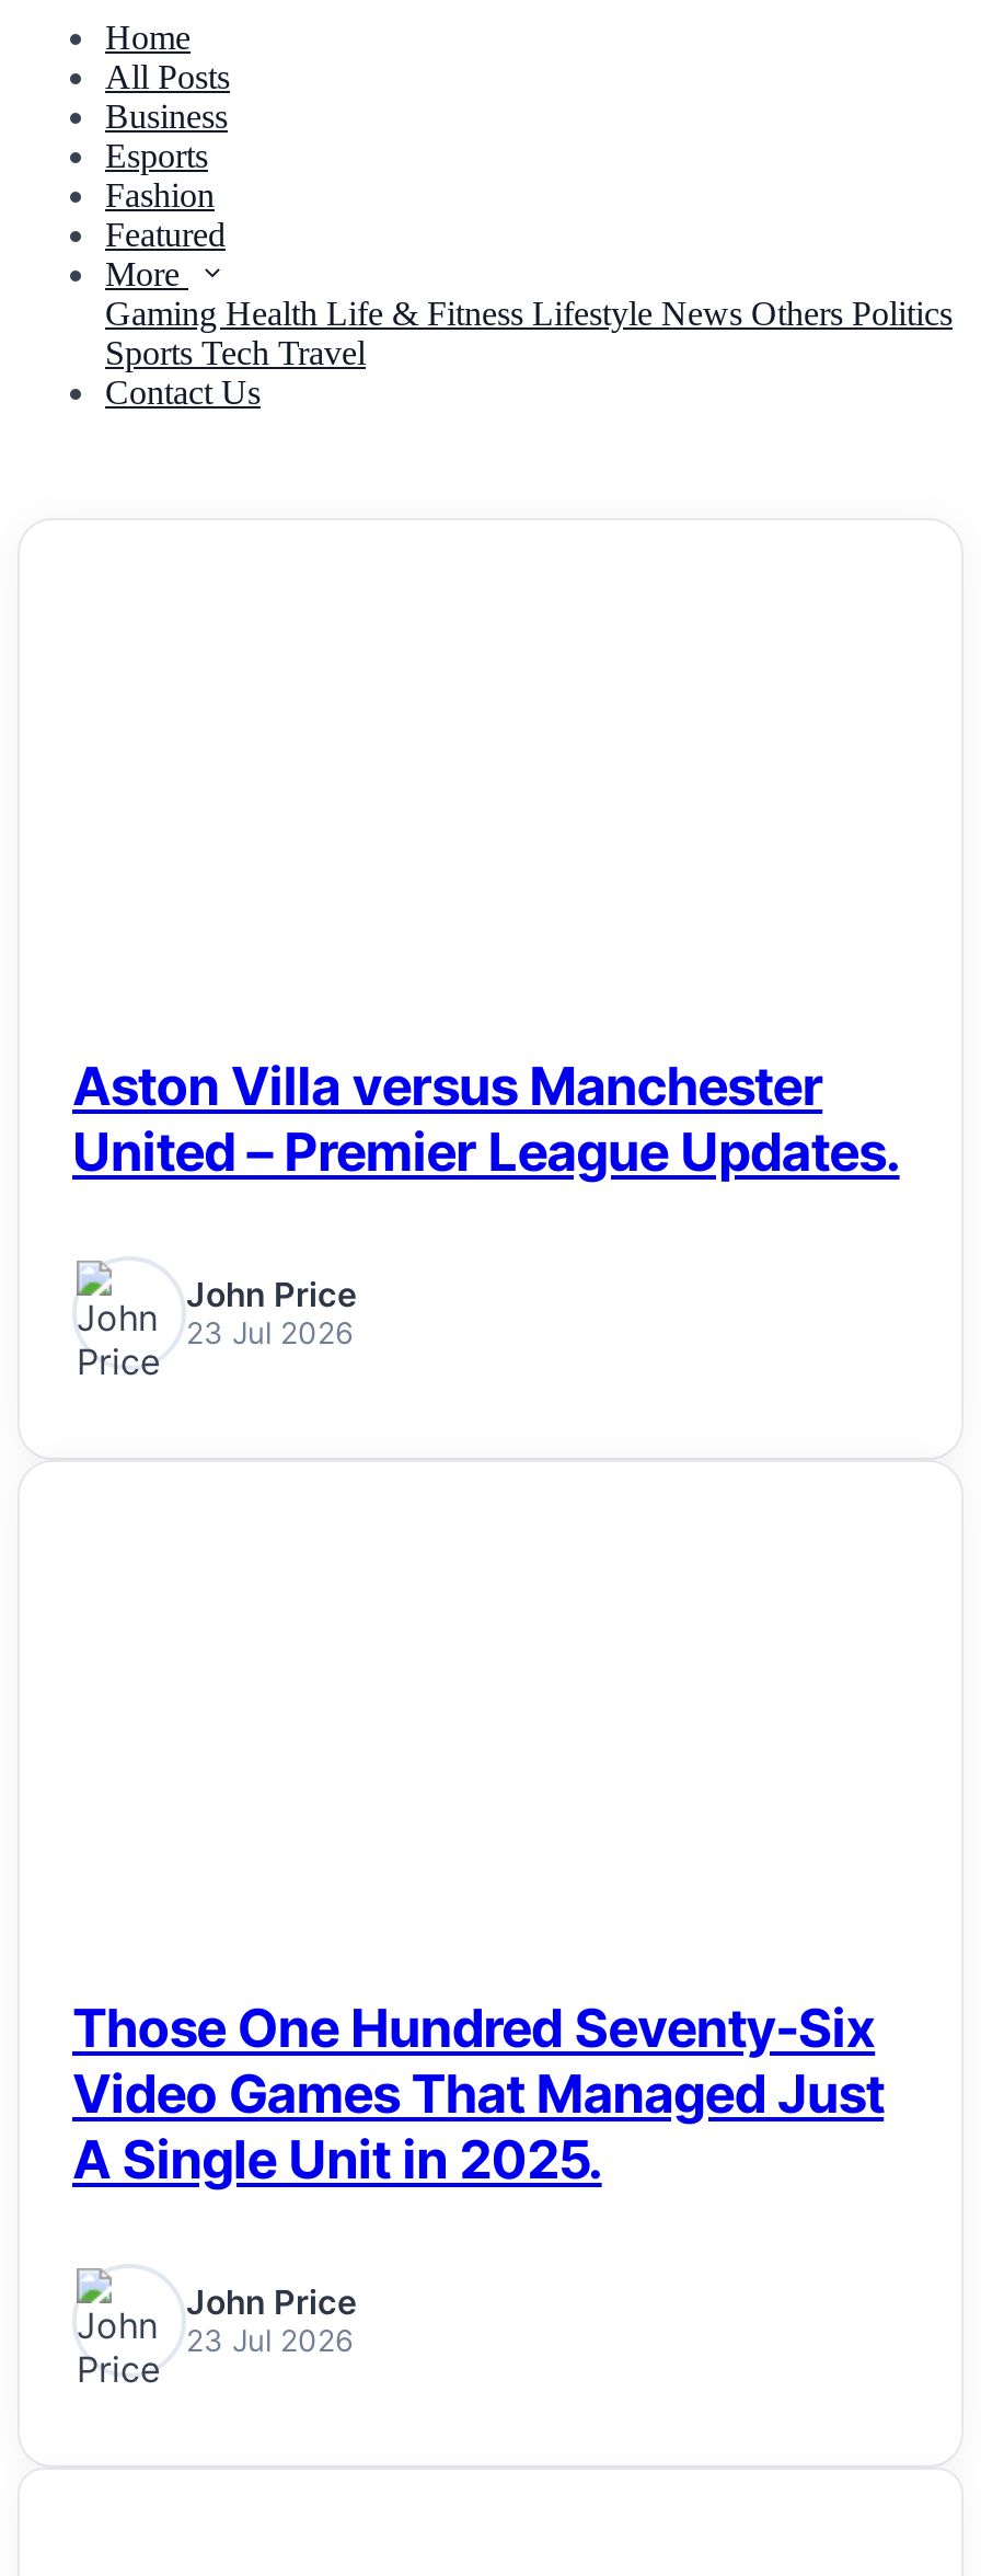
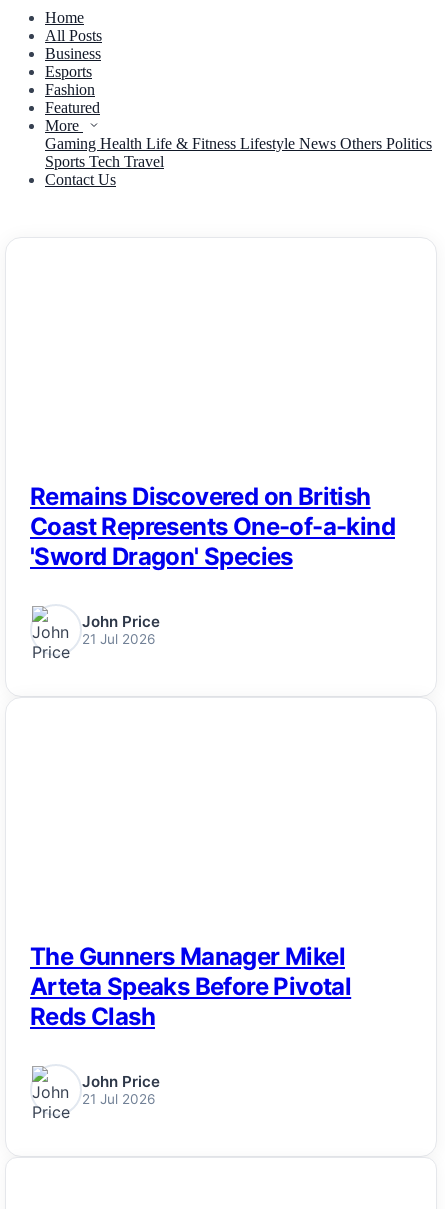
- Aston Villa versus Manchester
- United – Premier League Updates.
+ Remains Discovered on British
+ Coast Represents One-of-a-kind
+ 'Sword Dragon' Species

- 23 Jul 2026
+ 21 Jul 2026

- Those One Hundred Seventy-Six
- Video Games That Managed Just
- A Single Unit in 2025.
+ The Gunners Manager Mikel
+ Arteta Speaks Before Pivotal
+ Reds Clash

- 23 Jul 2026
+ 21 Jul 2026
